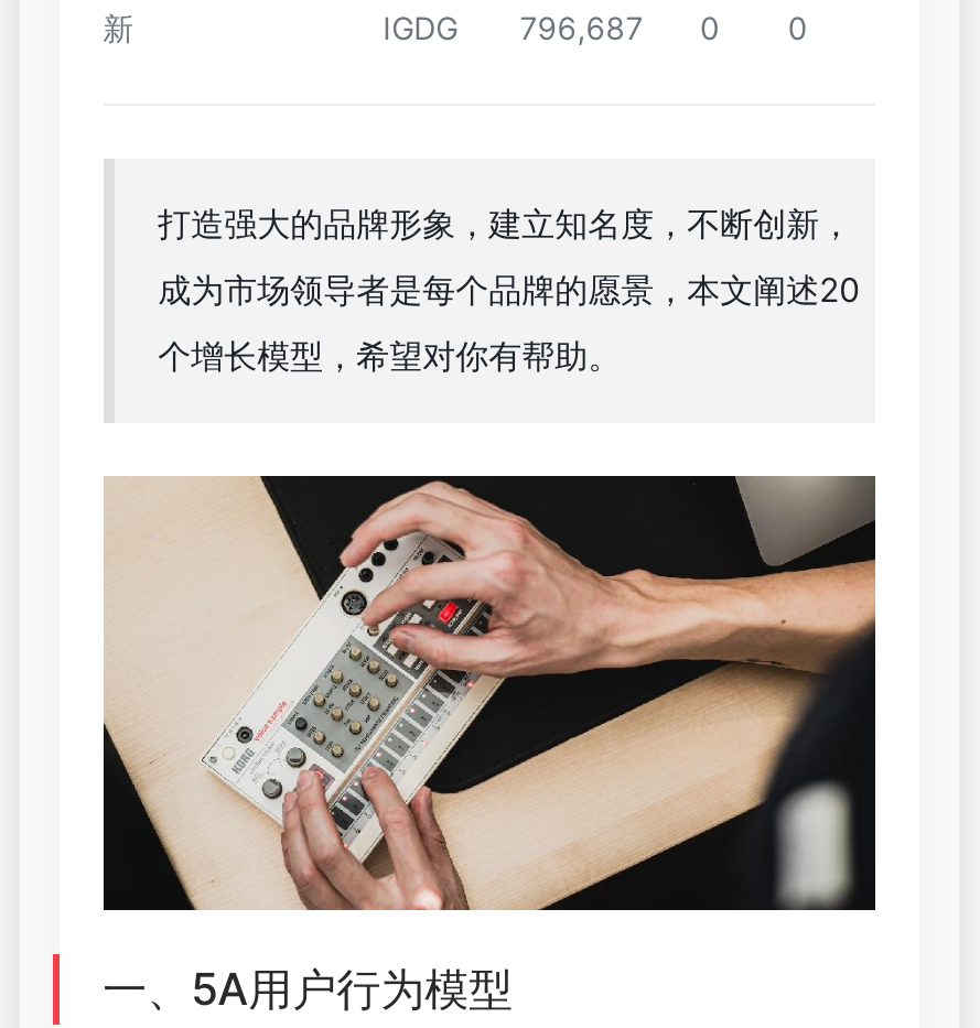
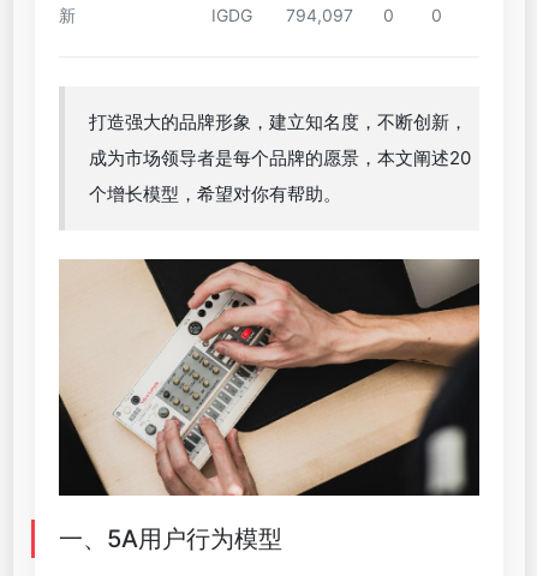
- IGDG 796,687 0 0
+ IGDG 794,097 0 0
